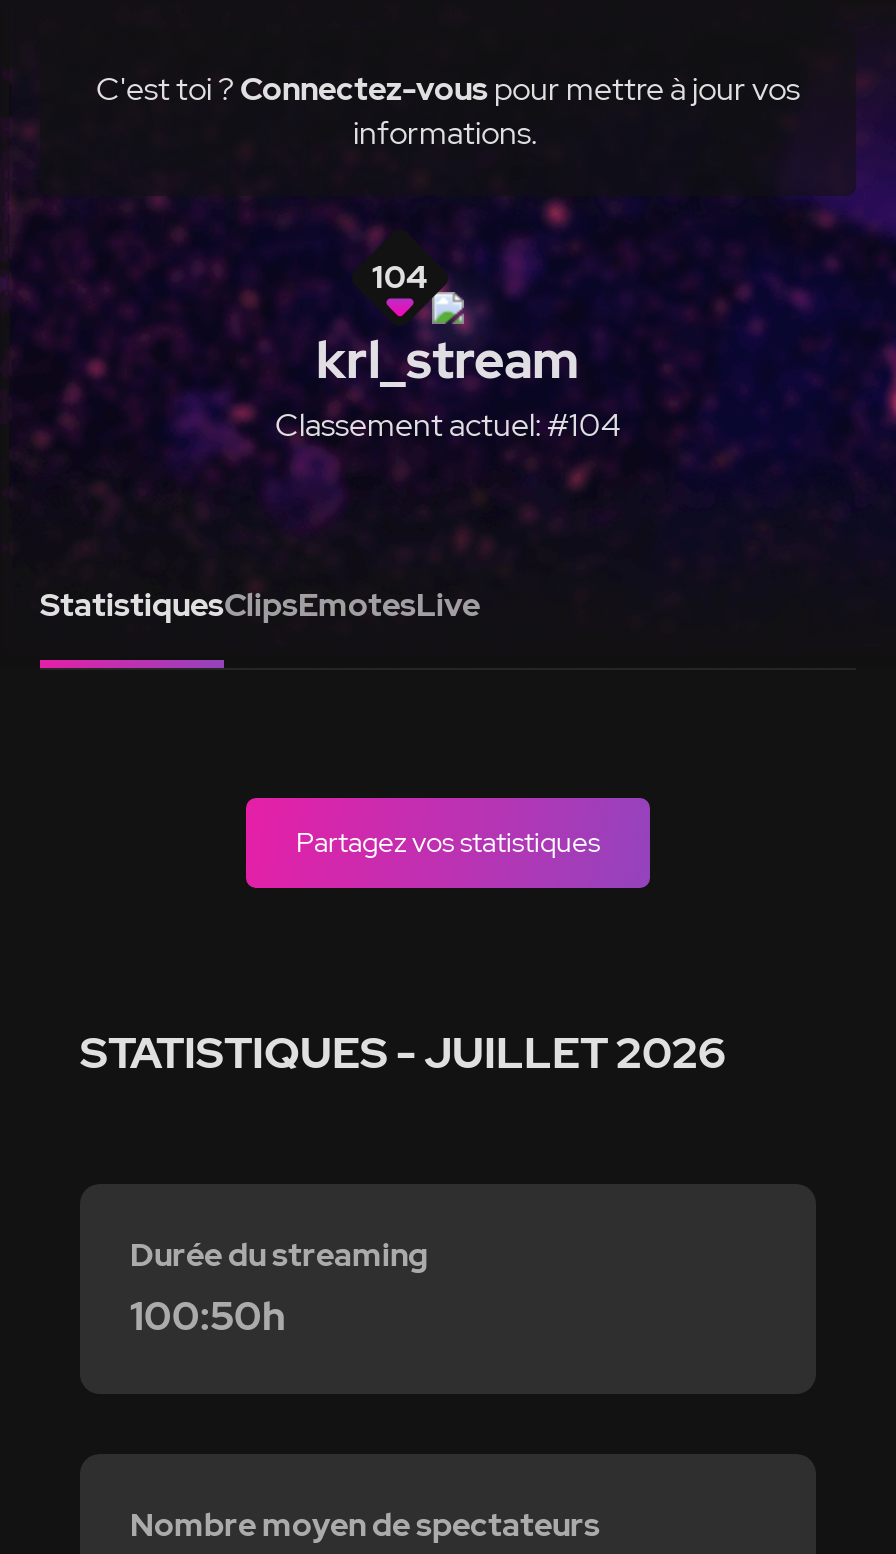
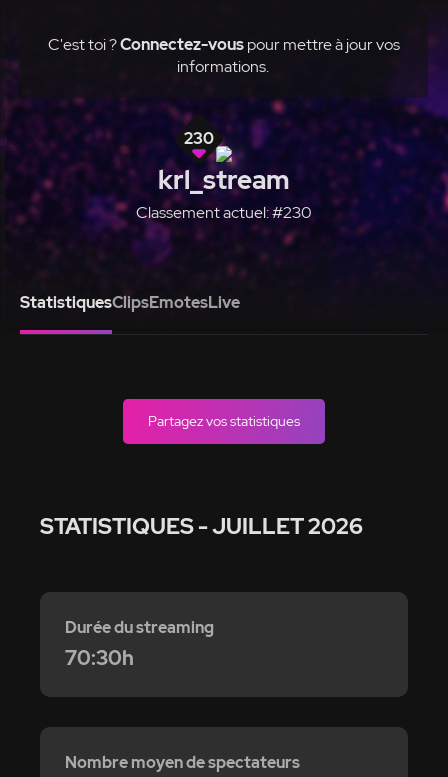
- 104
+ 230

- Classement actuel: #104
+ Classement actuel: #230

- 100:50h
+ 70:30h
